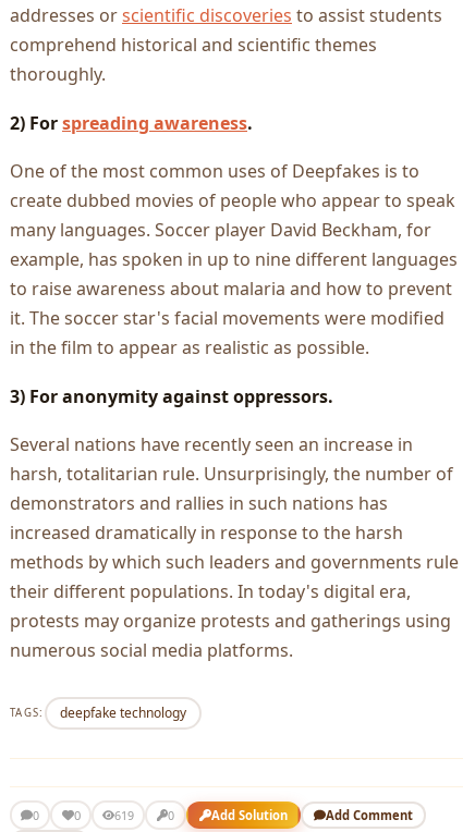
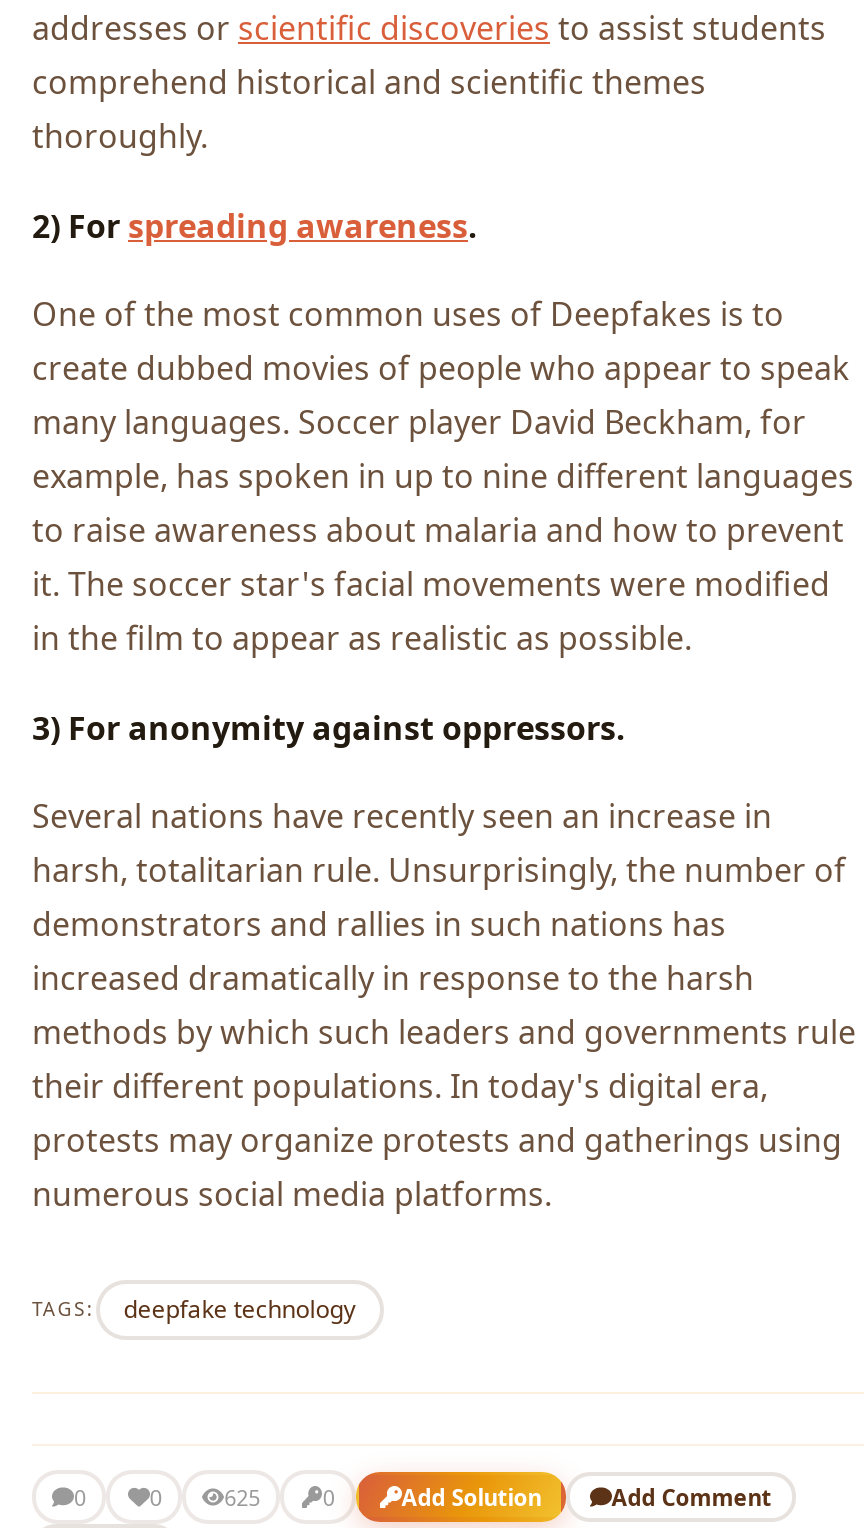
- 619
+ 625
